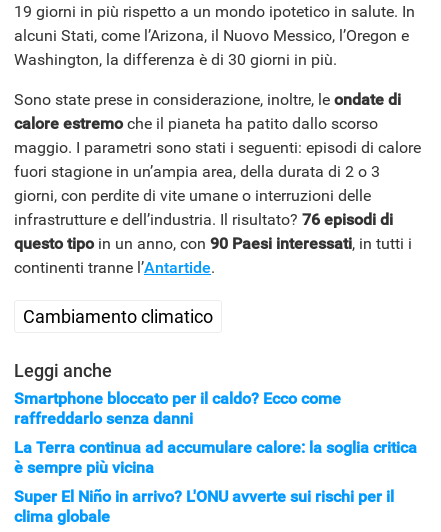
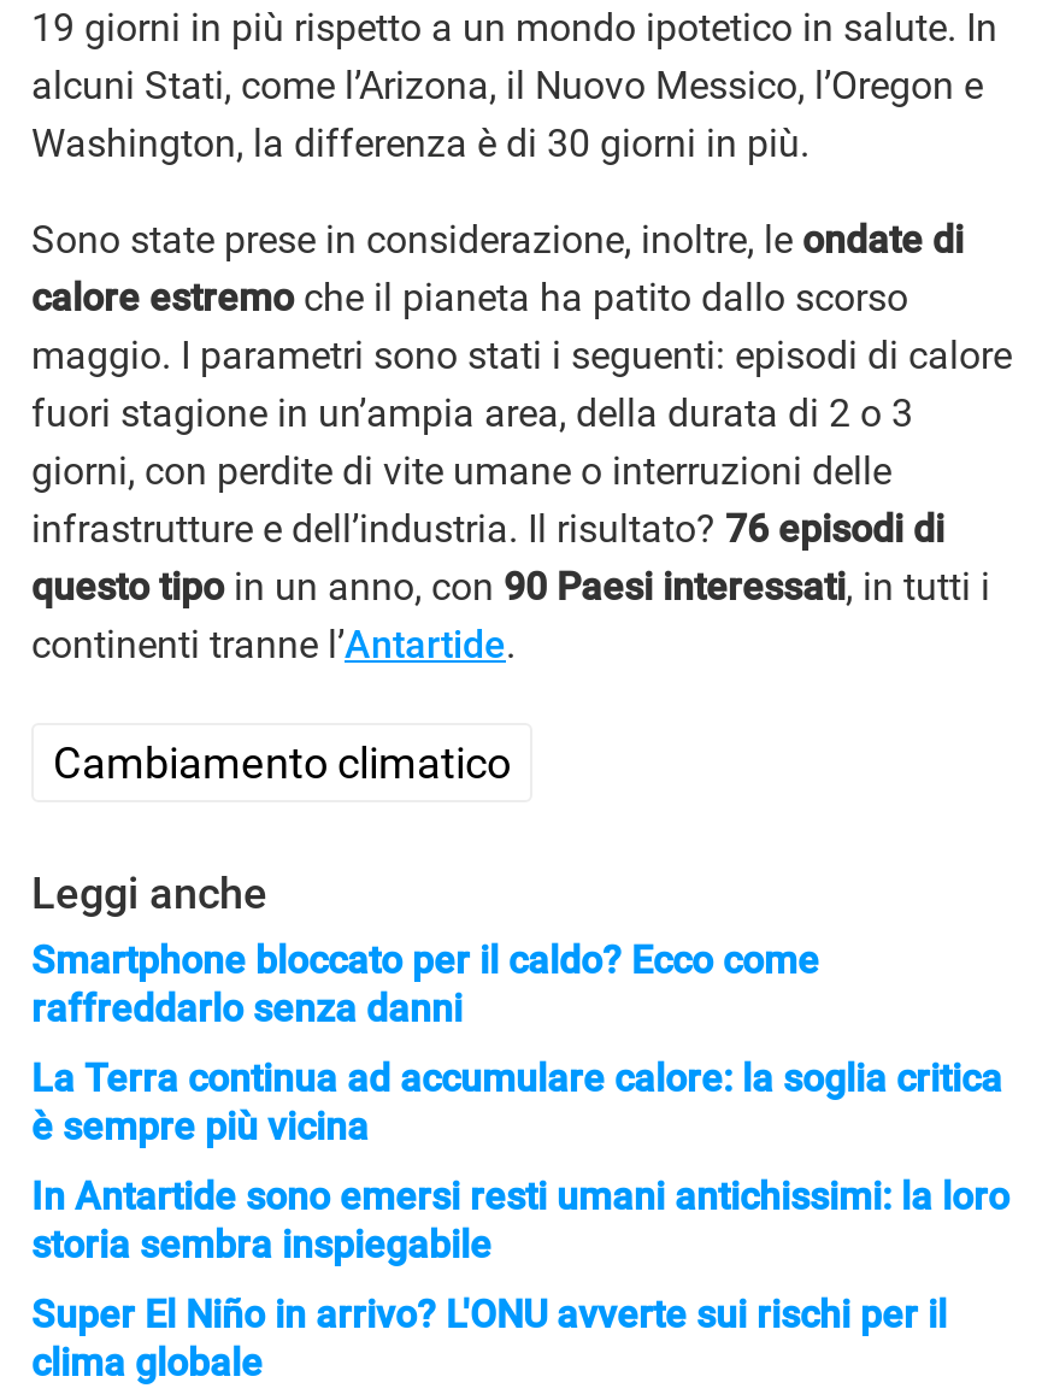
+ In Antartide sono emersi resti umani antichissimi: la loro
+ storia sembra inspiegabile
